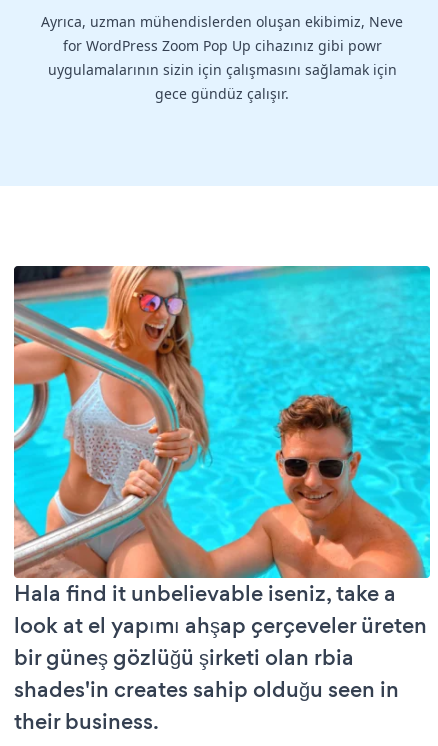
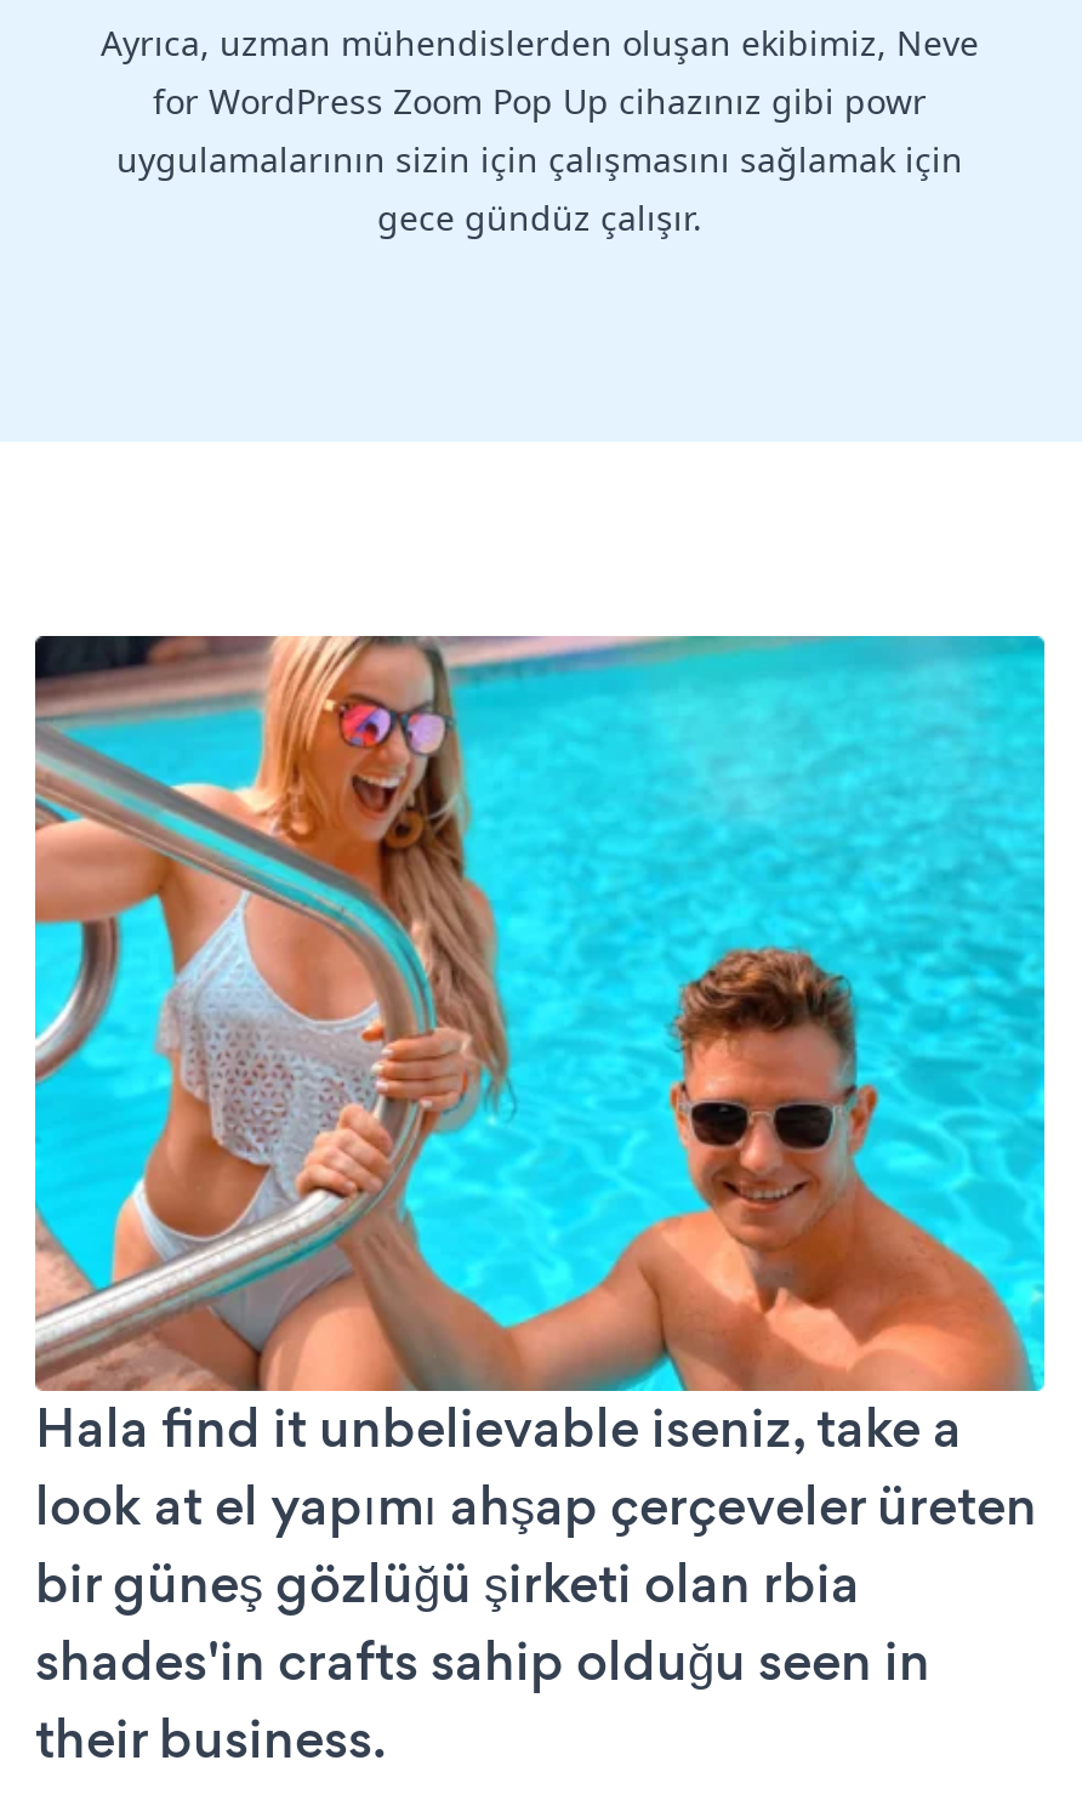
- shades'in creates sahip olduğu seen in
+ shades'in crafts sahip olduğu seen in
